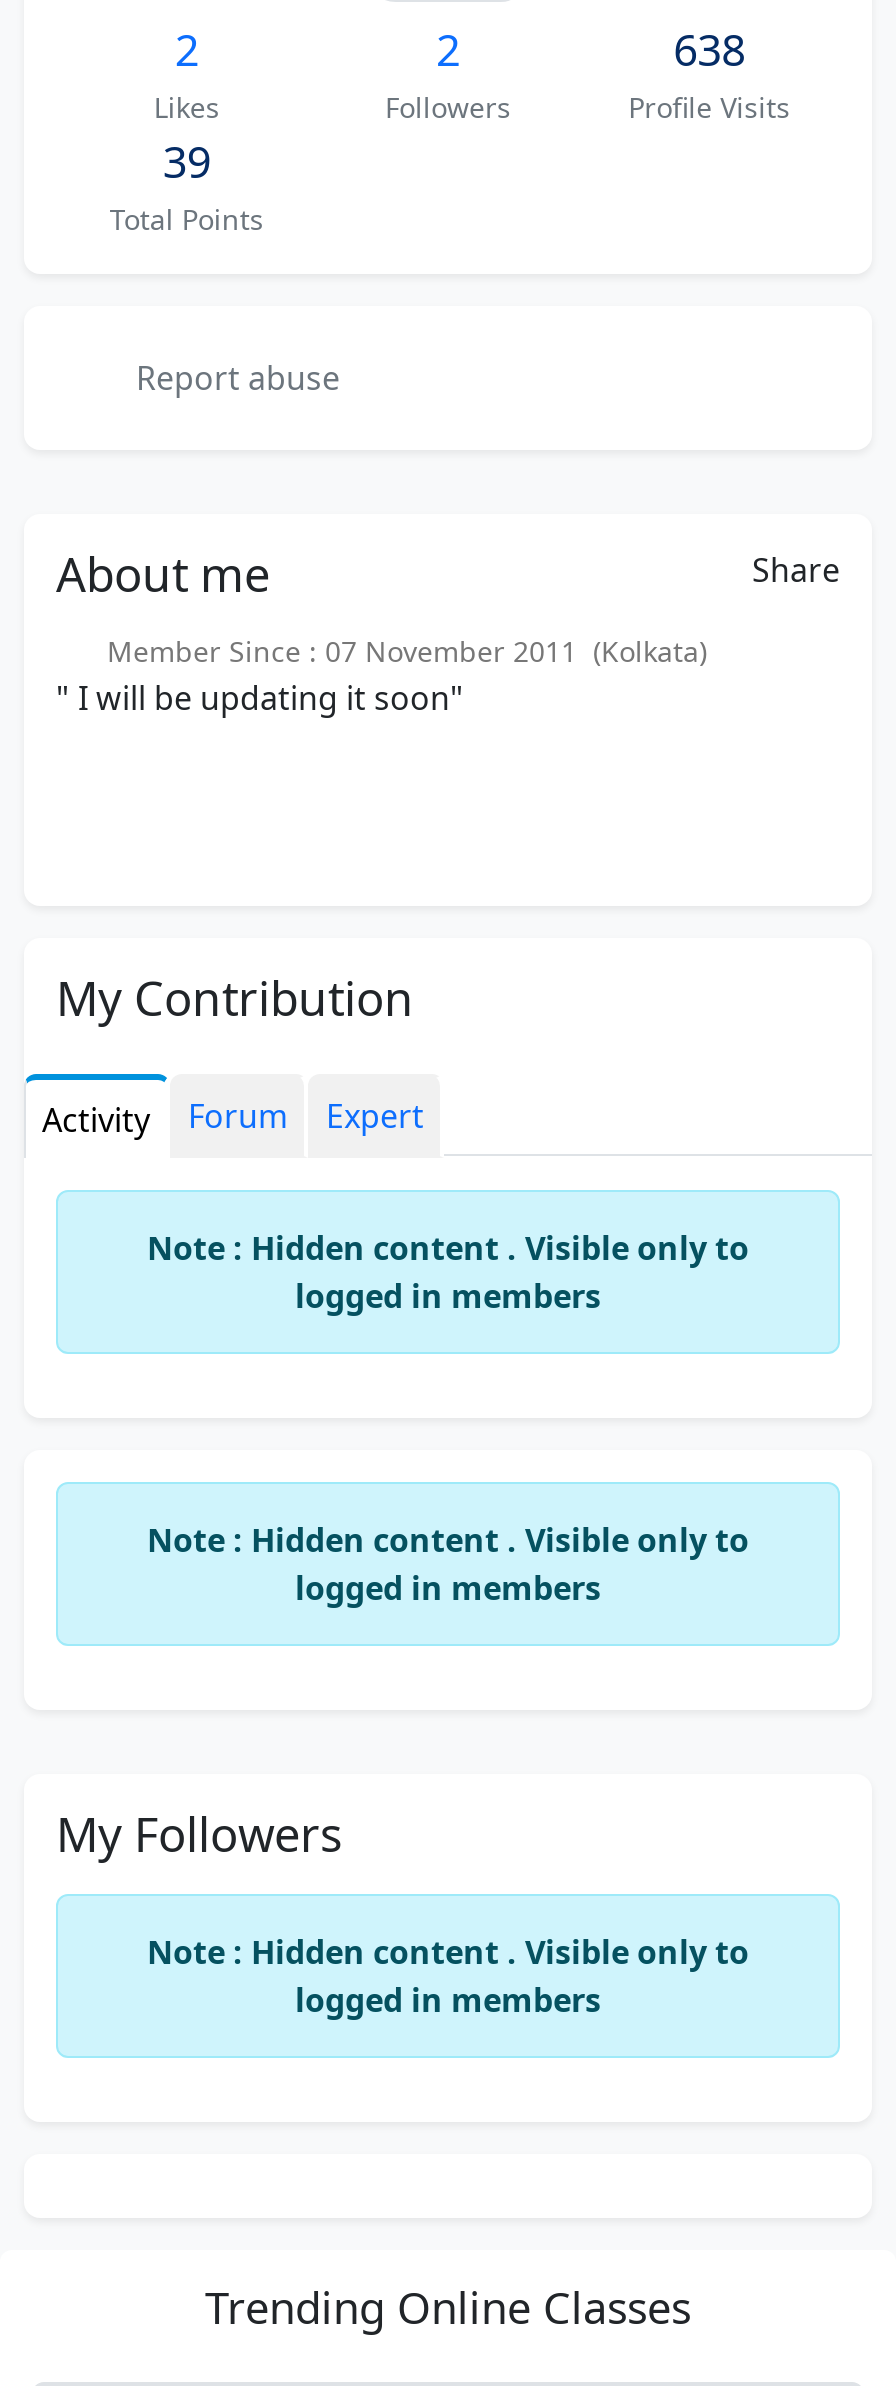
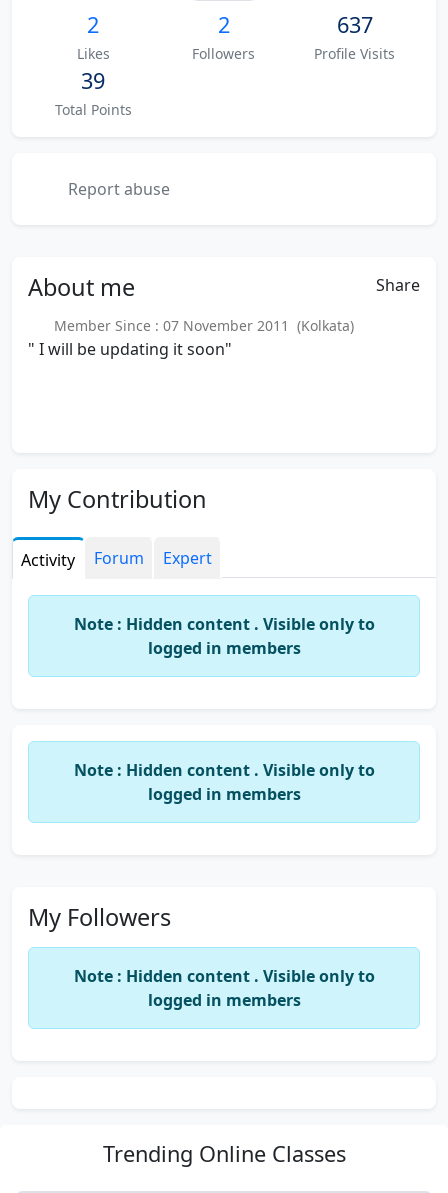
- 638
+ 637
